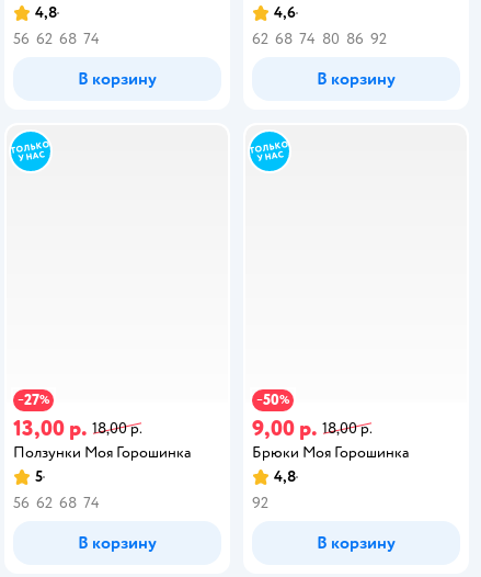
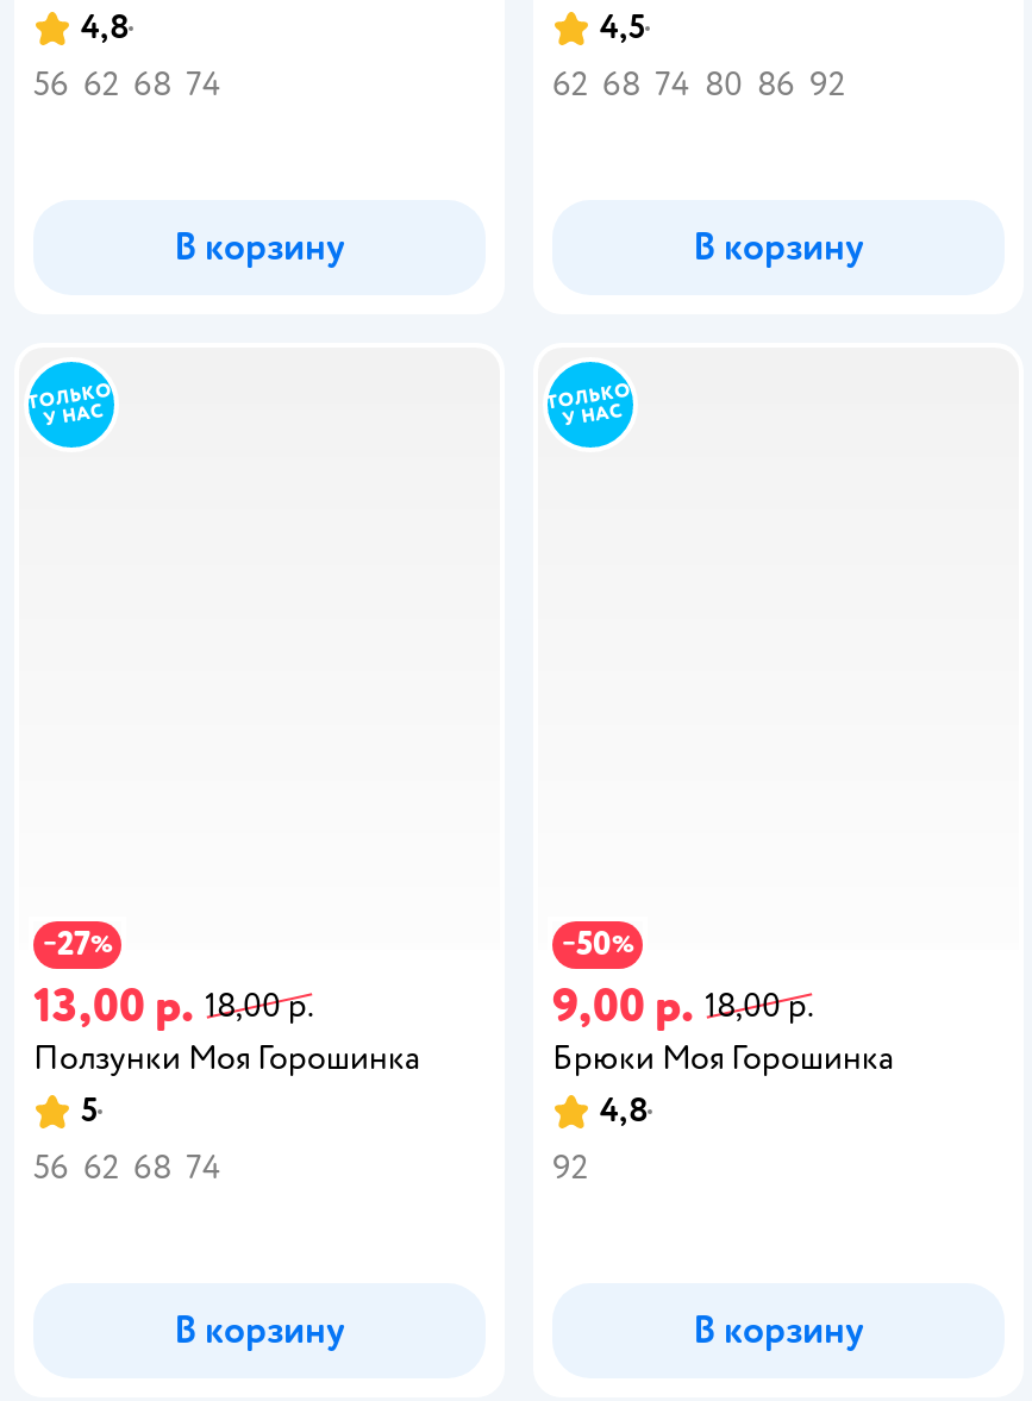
- 4,6
+ 4,5
